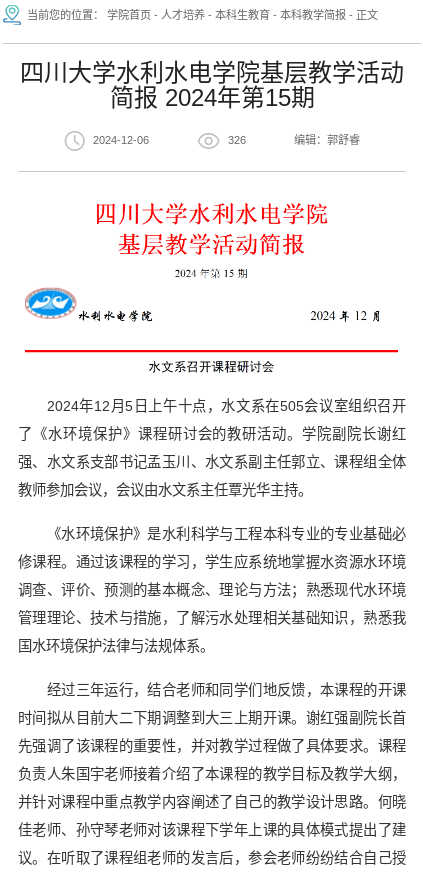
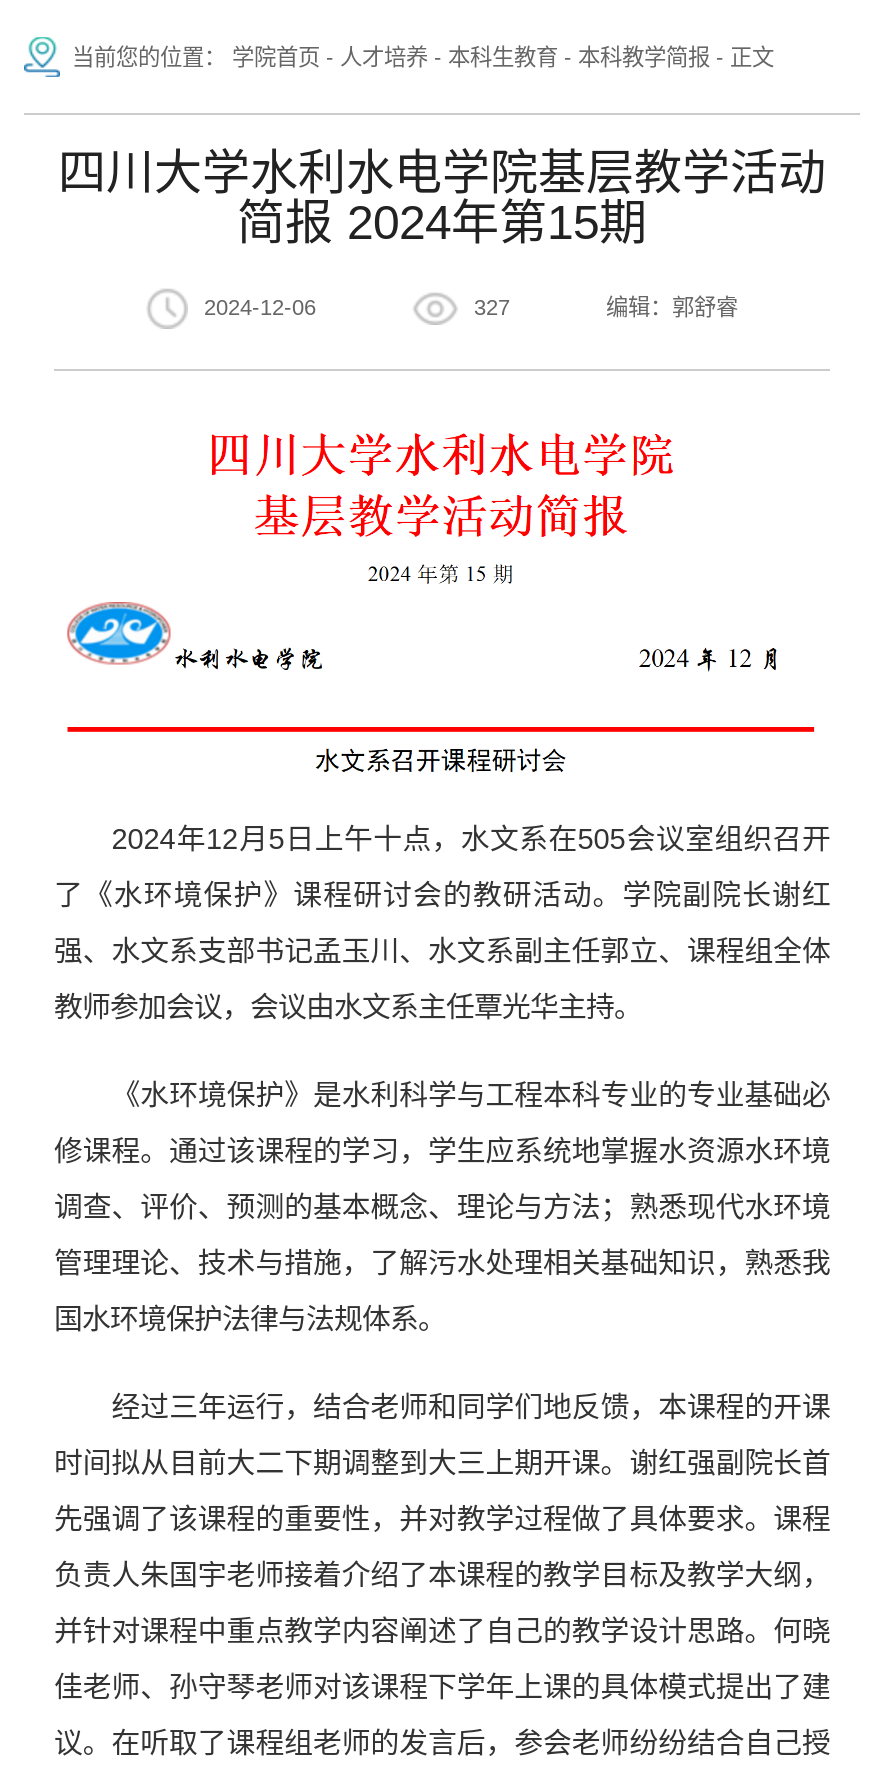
- 326
+ 327
